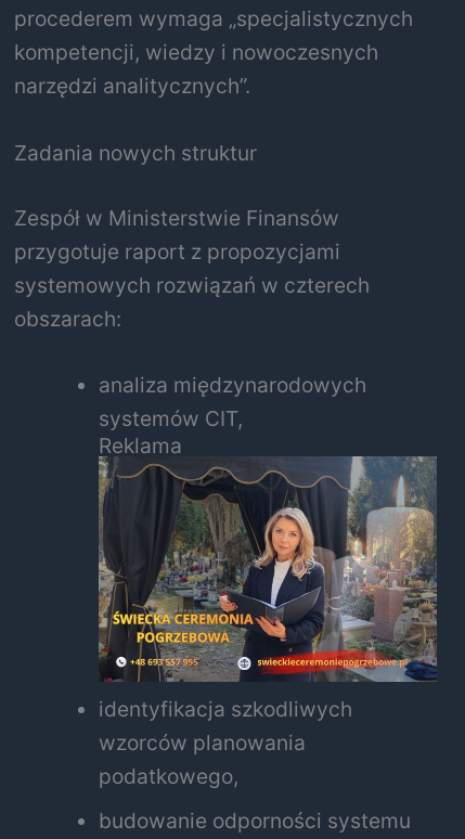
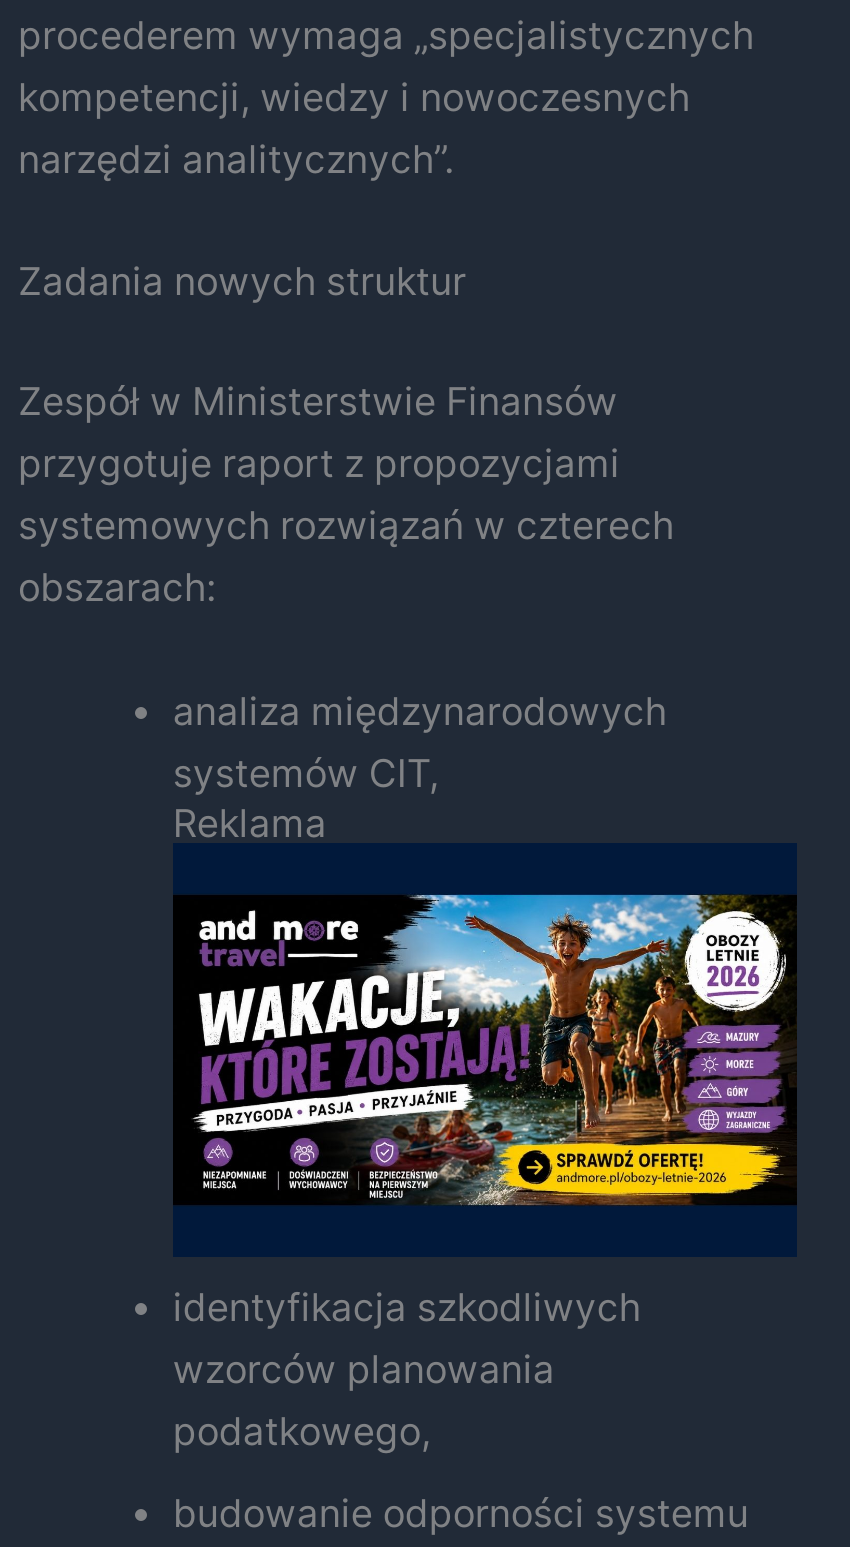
- [image]
+ [image]
